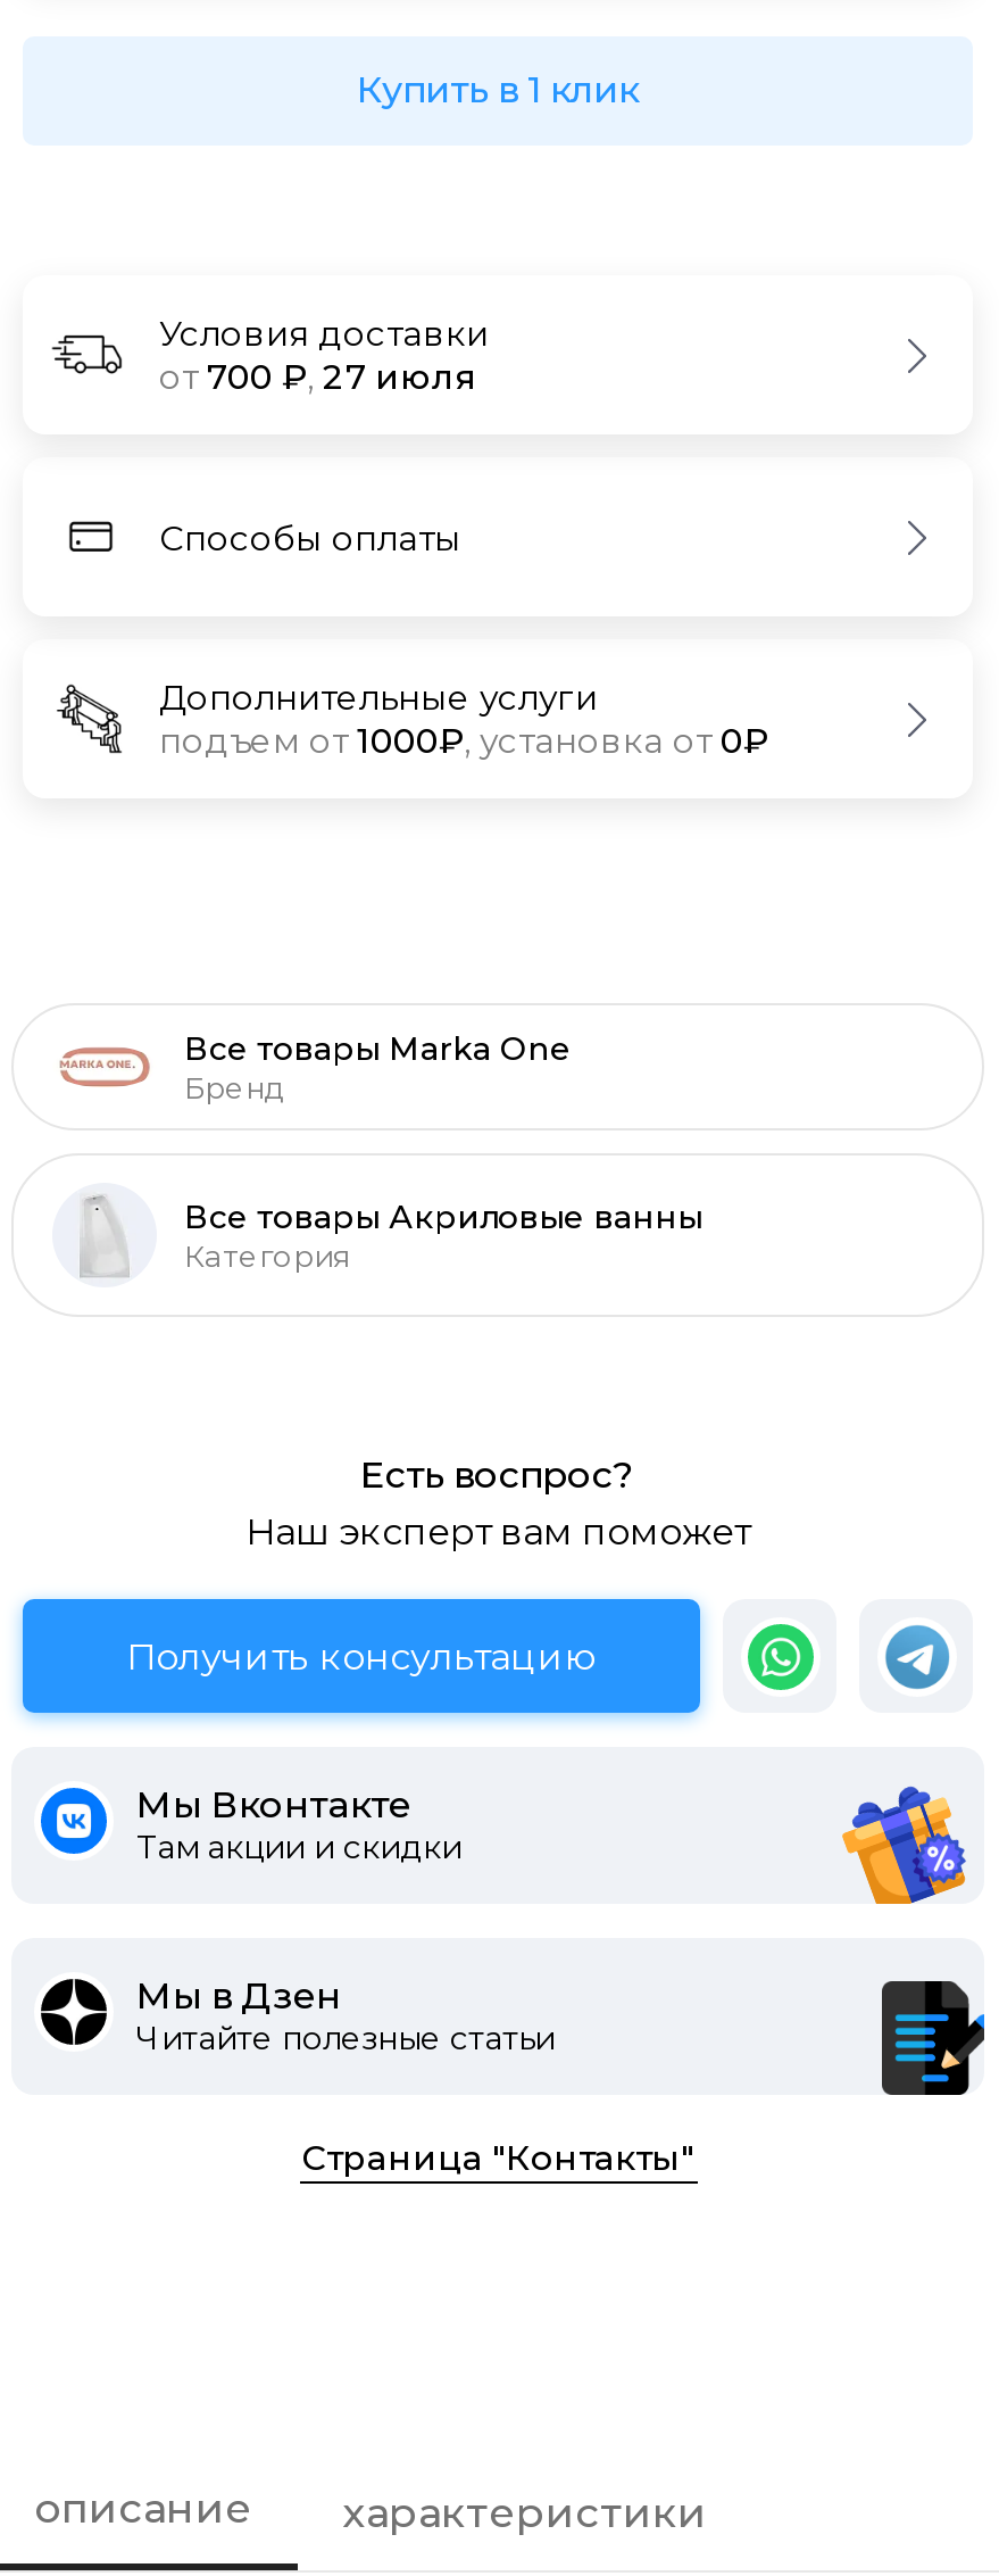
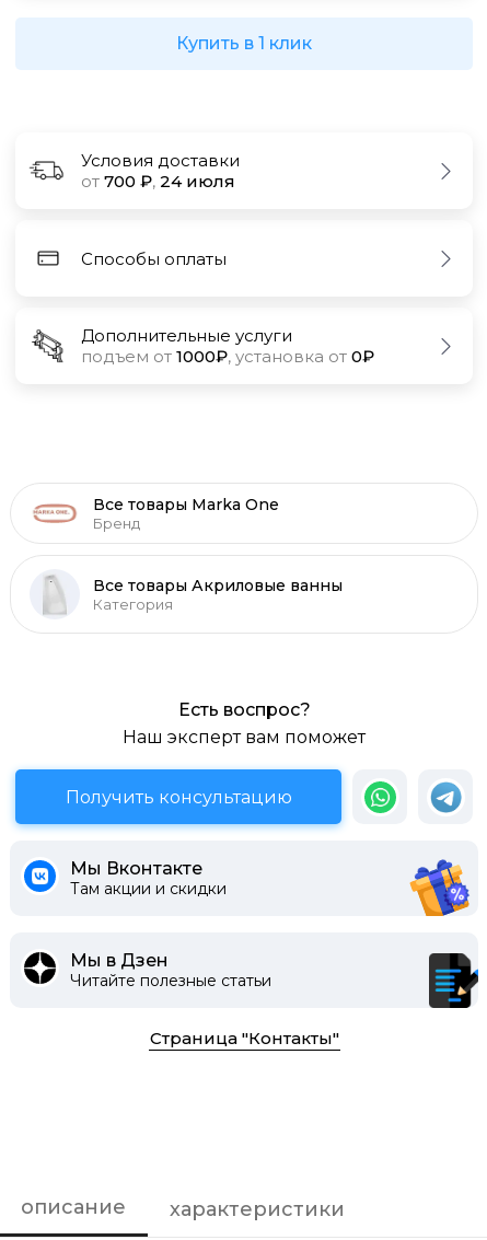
- от 700 ₽, 27 июля
+ от 700 ₽, 24 июля
